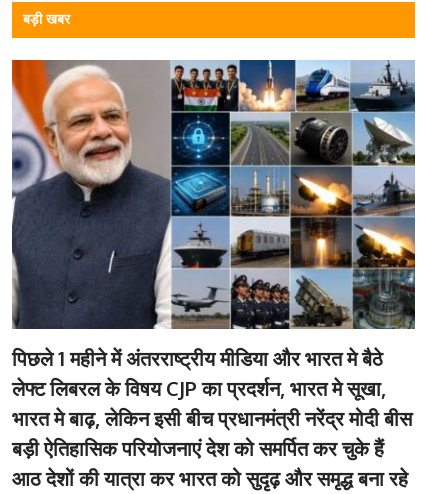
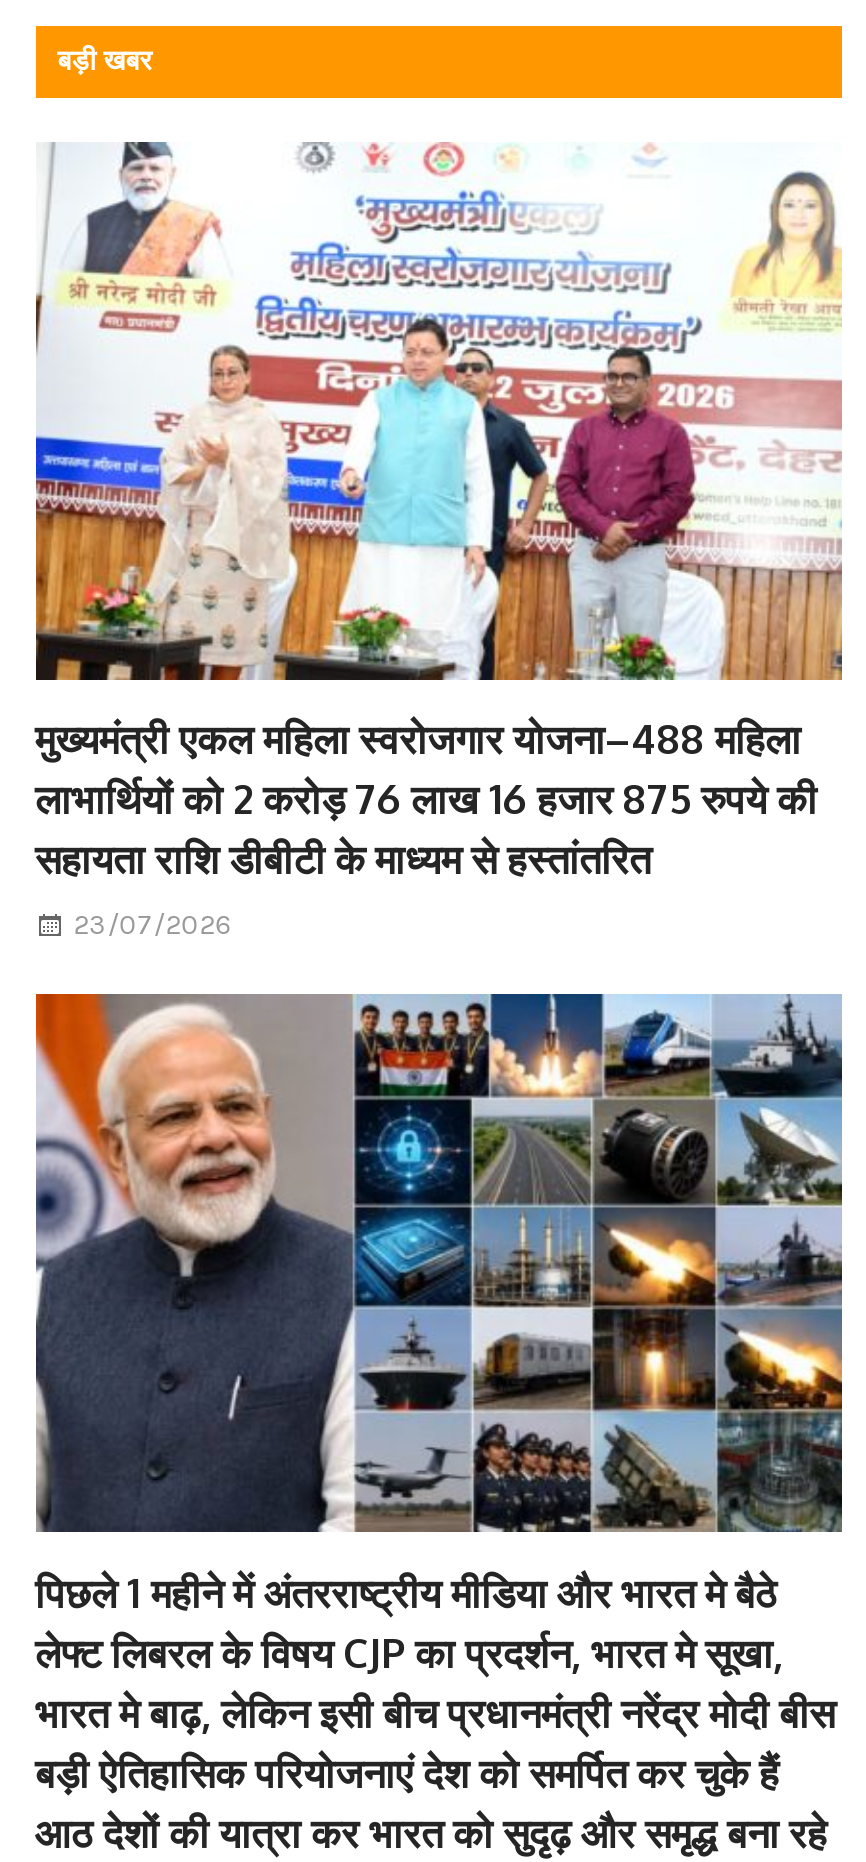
+ [image]
+ मुख्यमंत्री एकल महिला स्वरोजगार योजना–488 महिला
+ लाभार्थियों को 2 करोड़ 76 लाख 16 हजार 875 रुपये की
+ सहायता राशि डीबीटी के माध्यम से हस्तांतरित
+ 23/07/2026
